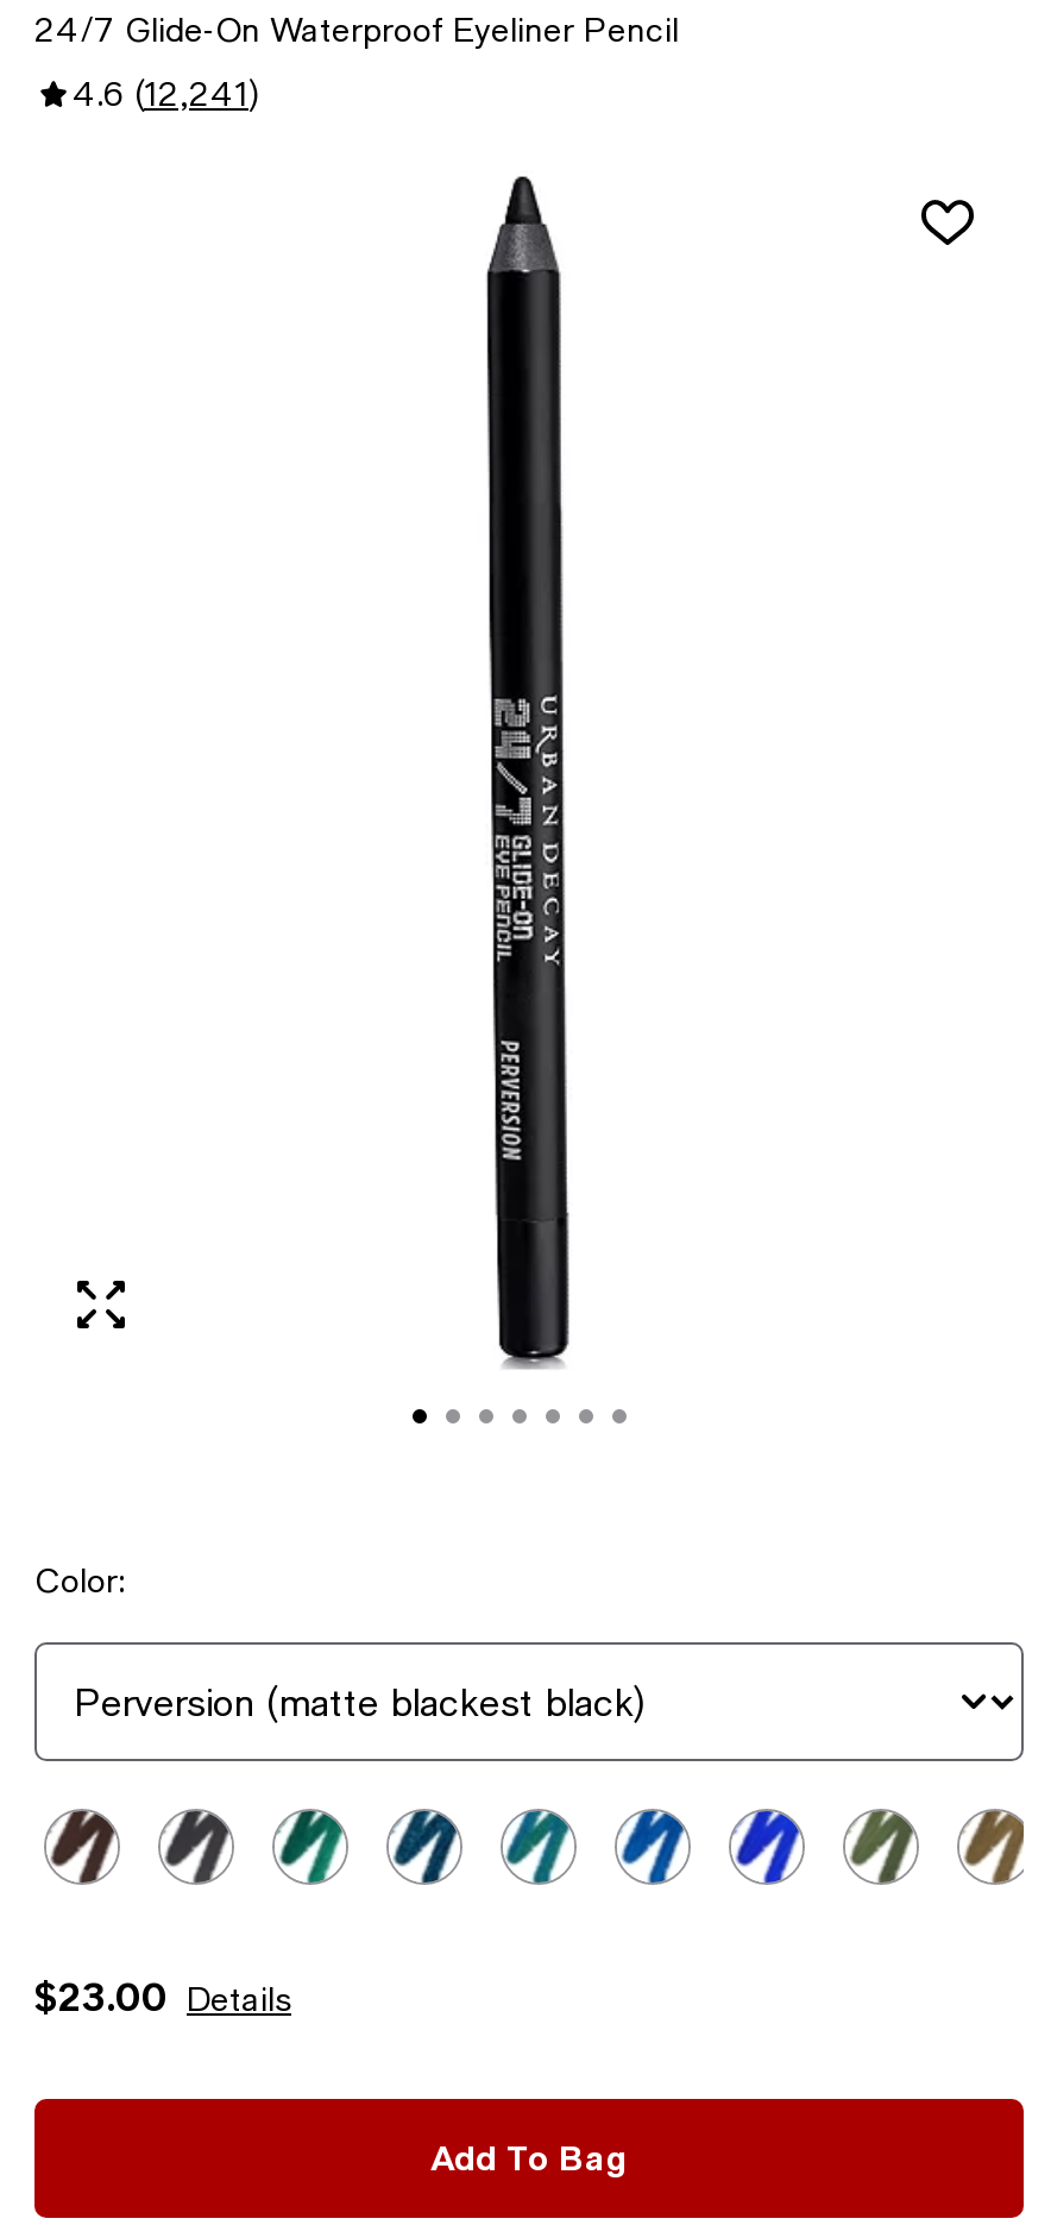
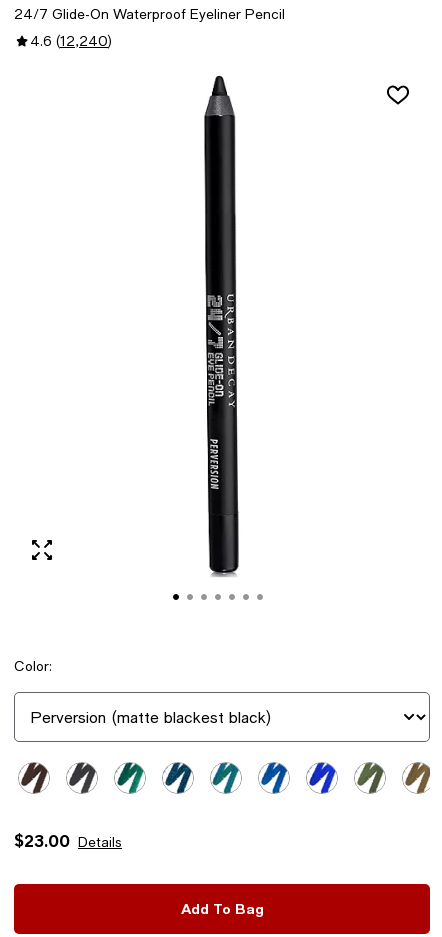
- 4.6 (12,241)
+ 4.6 (12,240)
